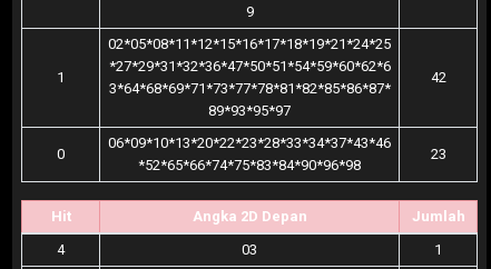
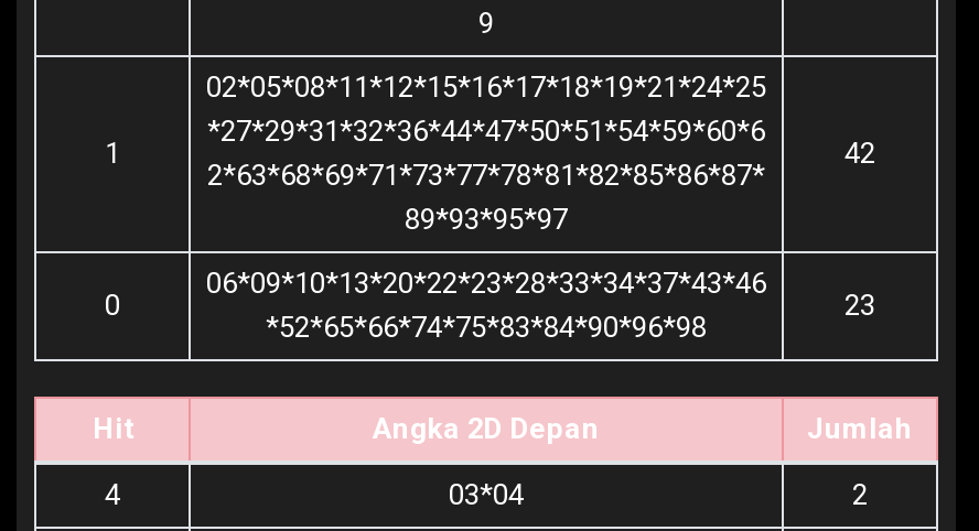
- *27*29*31*32*36*47*50*51*54*59*60*62*6
+ *27*29*31*32*36*44*47*50*51*54*59*60*6

- 3*64*68*69*71*73*77*78*81*82*85*86*87*
+ 2*63*68*69*71*73*77*78*81*82*85*86*87*

- 03
+ 03*04

- 1
+ 2
